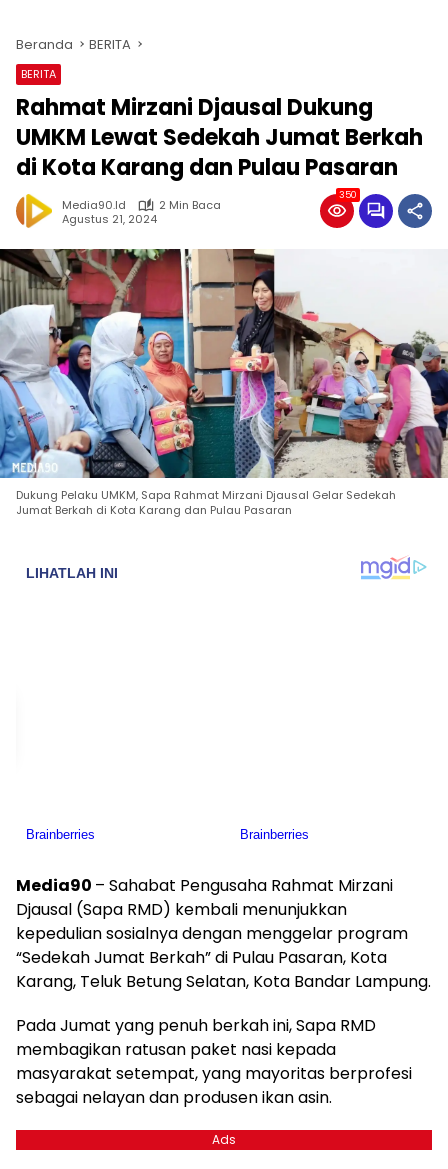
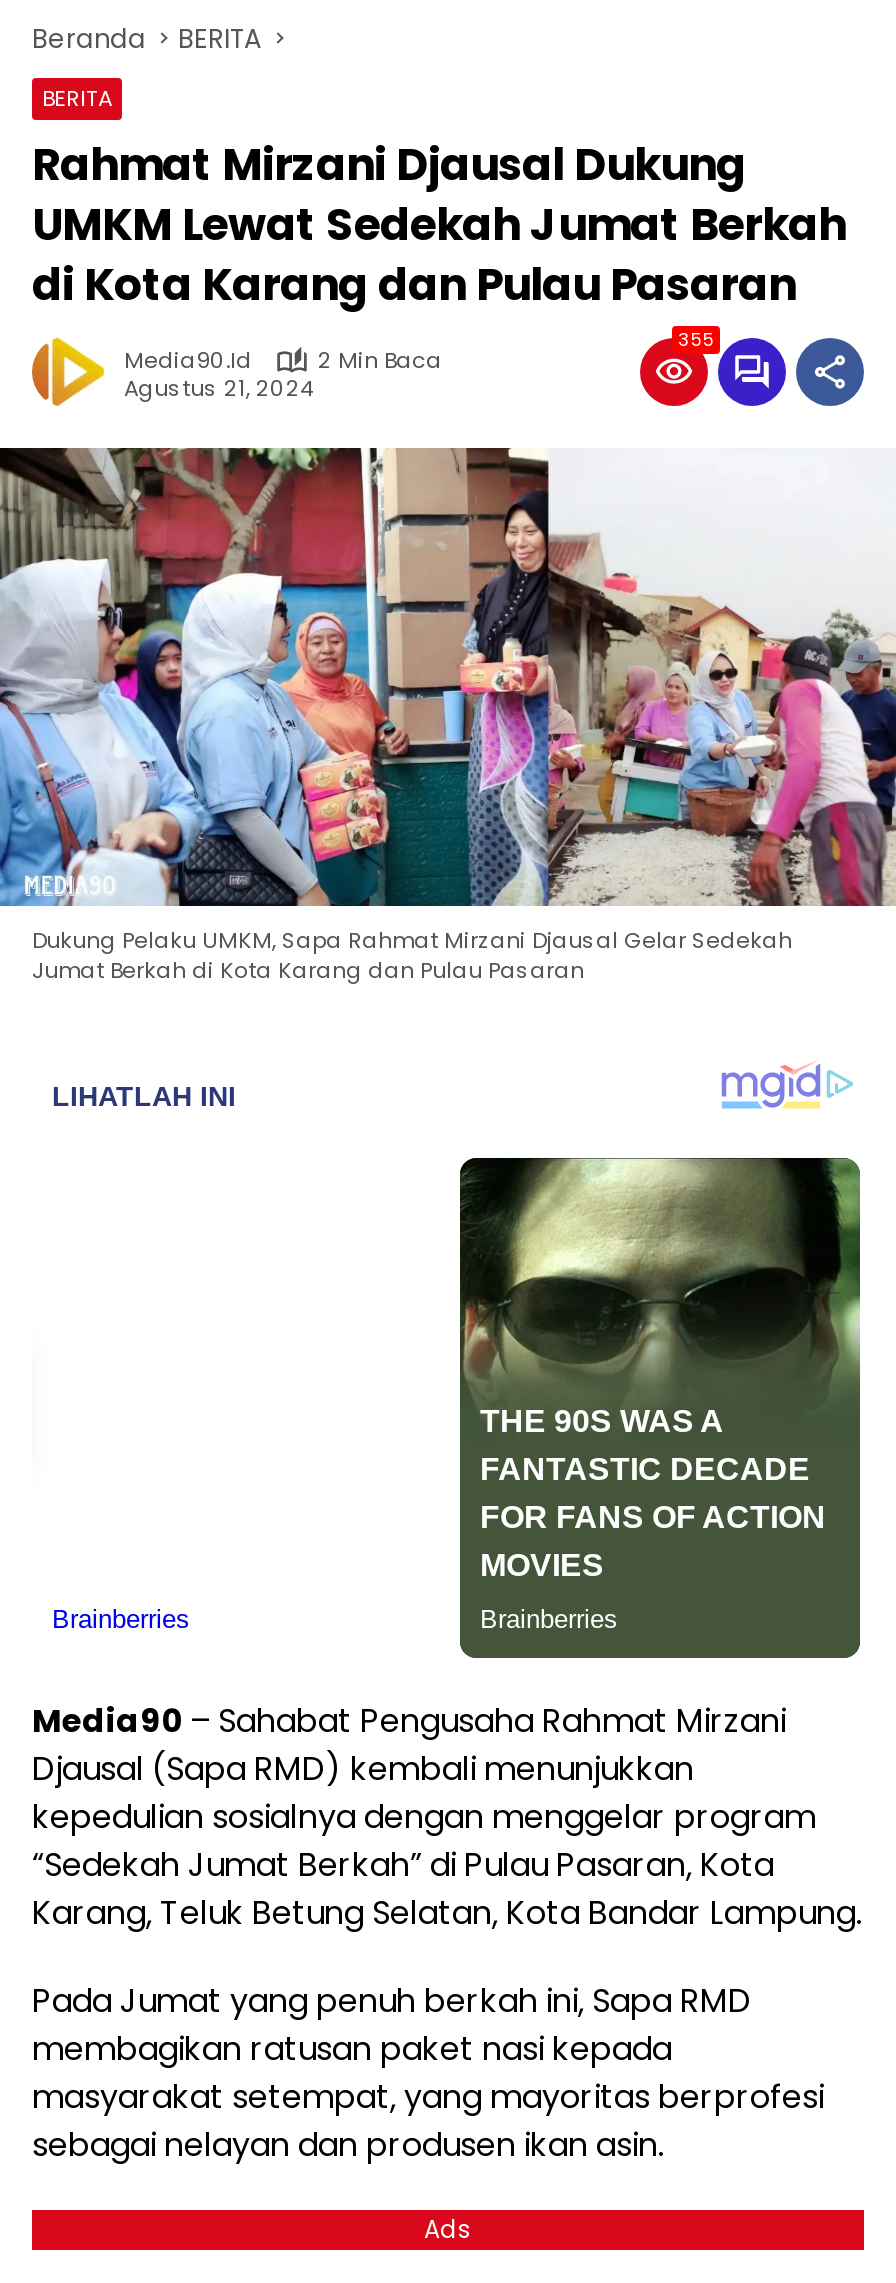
- 350
+ 355

+ [image]
